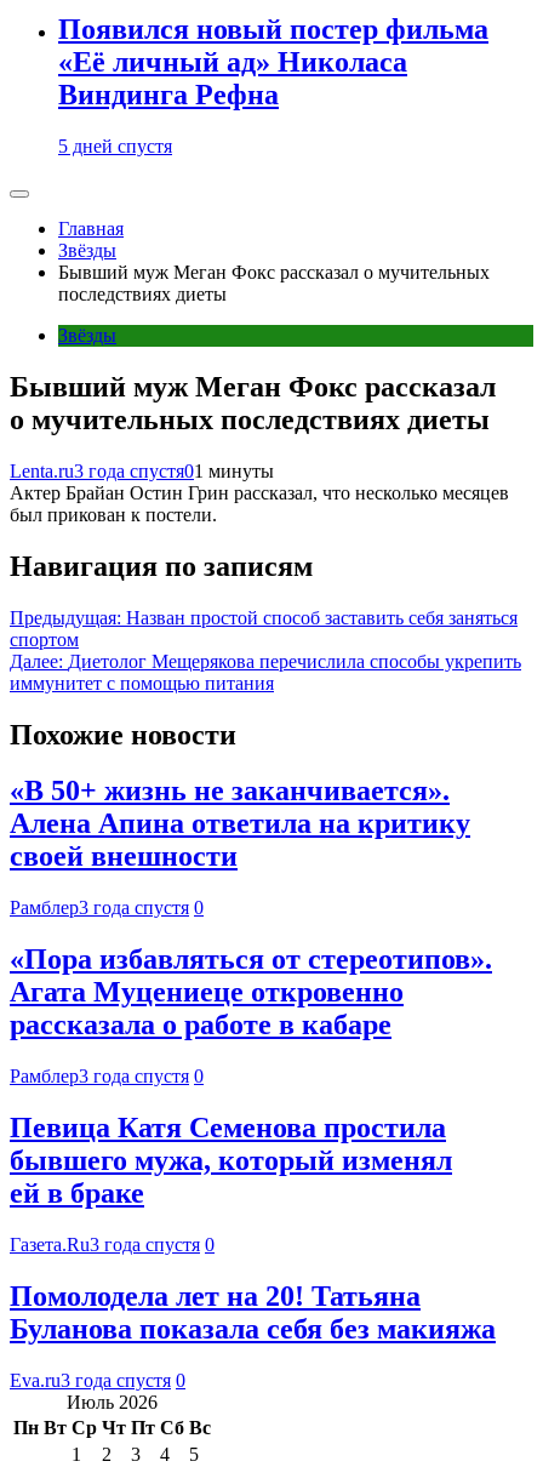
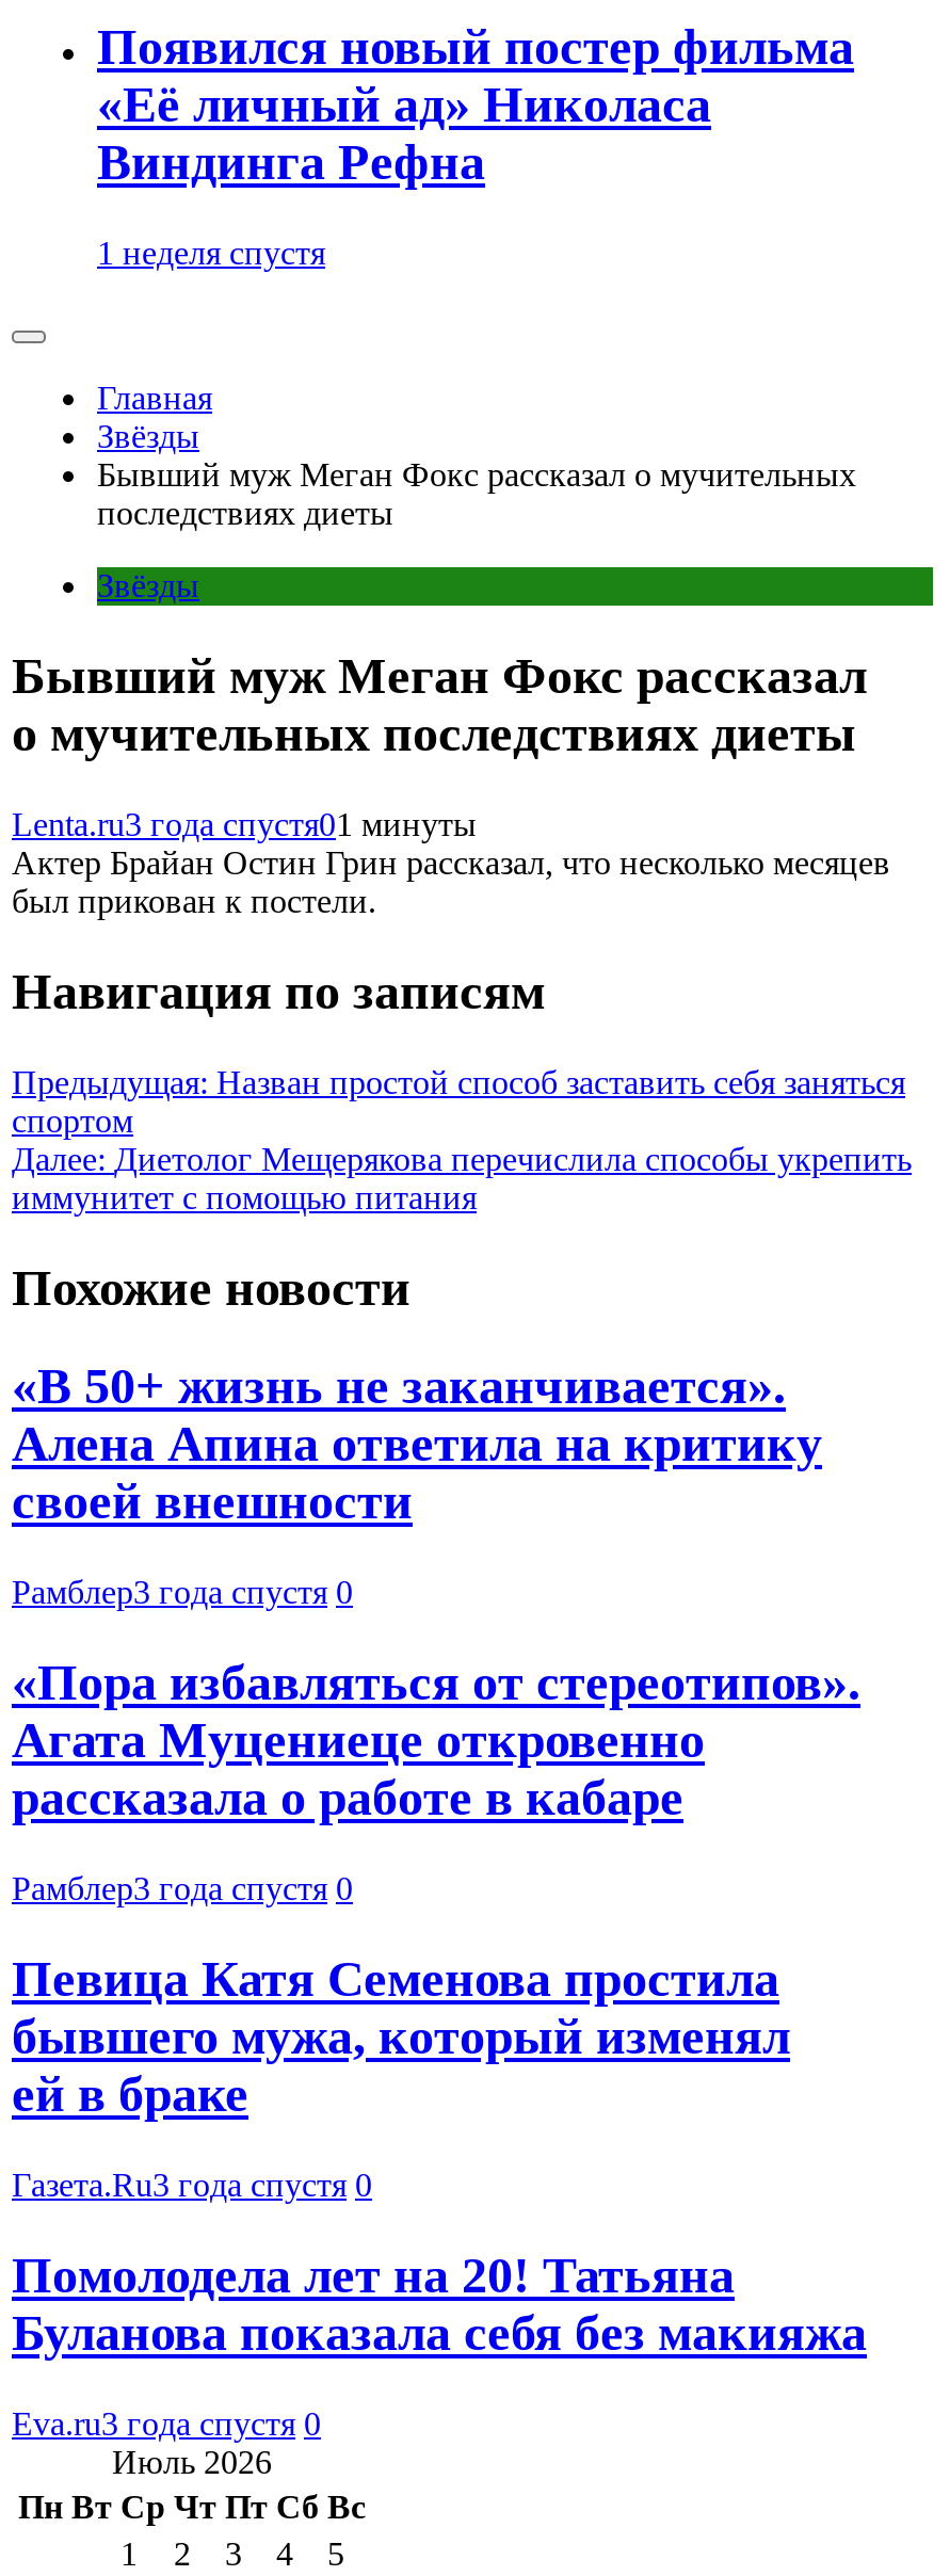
- 5 дней спустя
+ 1 неделя спустя
